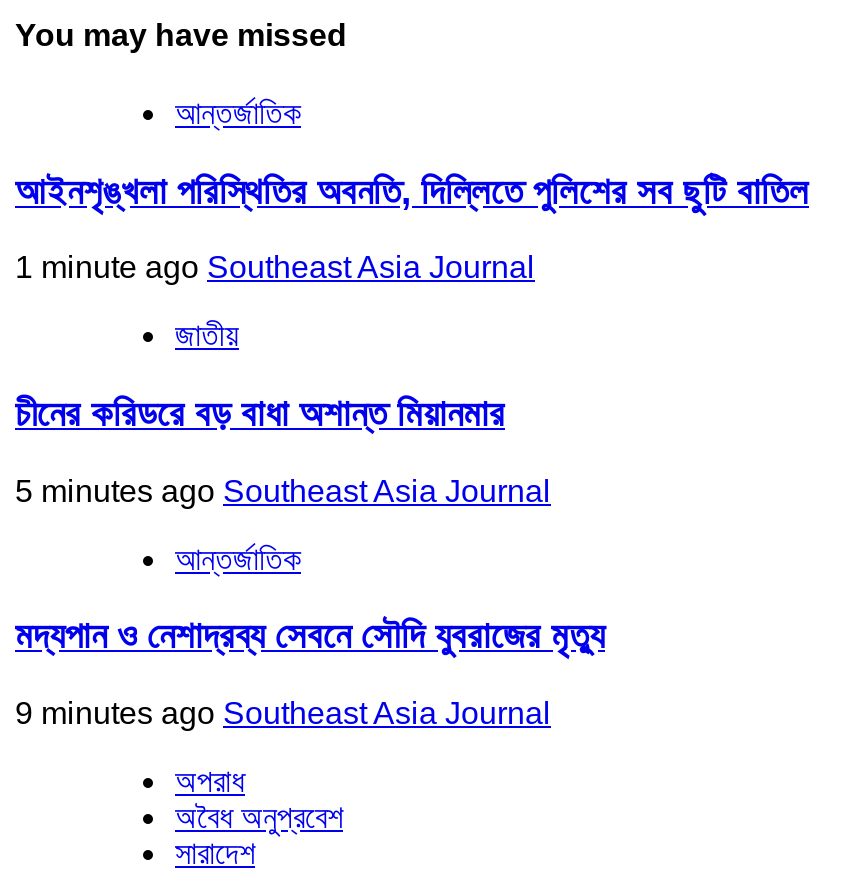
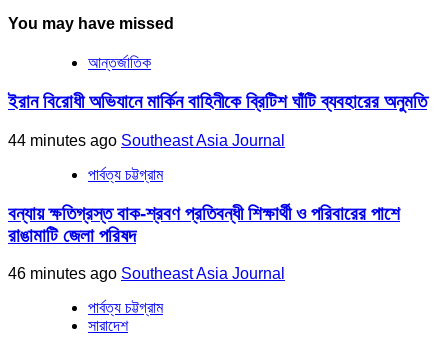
- আইনশৃঙ্খলা পরিস্থিতির অবনতি, দিল্লিতে পুলিশের সব ছুটি বাতিল
- 1 minute ago Southeast Asia Journal
- জাতীয়
- চীনের করিডরে বড় বাধা অশান্ত মিয়ানমার
- 5 minutes ago Southeast Asia Journal
- আন্তর্জাতিক
- মদ্যপান ও নেশাদ্রব্য সেবনে সৌদি যুবরাজের মৃত্যু
- 9 minutes ago Southeast Asia Journal
- অপরাধ
- অবৈধ অনুপ্রবেশ
+ ইরান বিরোধী অভিযানে মার্কিন বাহিনীকে ব্রিটিশ ঘাঁটি ব্যবহারের অনুমতি
+ 44 minutes ago Southeast Asia Journal
+ পার্বত্য চট্টগ্রাম
+ বন্যায় ক্ষতিগ্রস্ত বাক-শ্রবণ প্রতিবন্ধী শিক্ষার্থী ও পরিবারের পাশে
+ রাঙামাটি জেলা পরিষদ
+ 46 minutes ago Southeast Asia Journal
+ পার্বত্য চট্টগ্রাম
